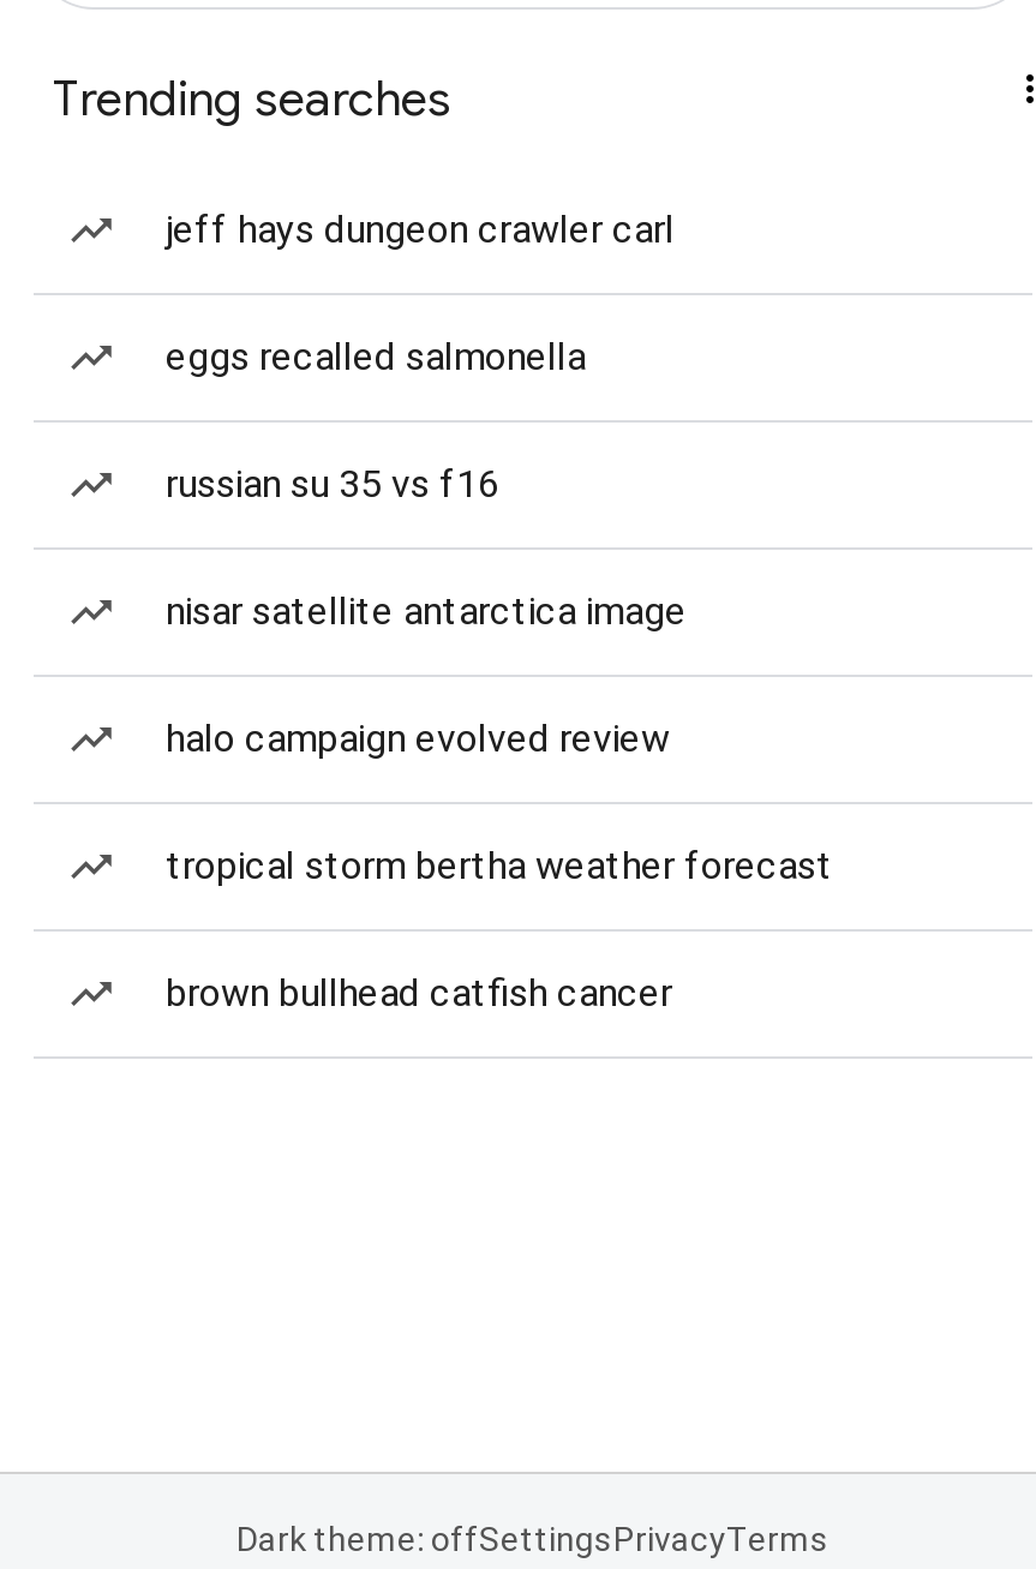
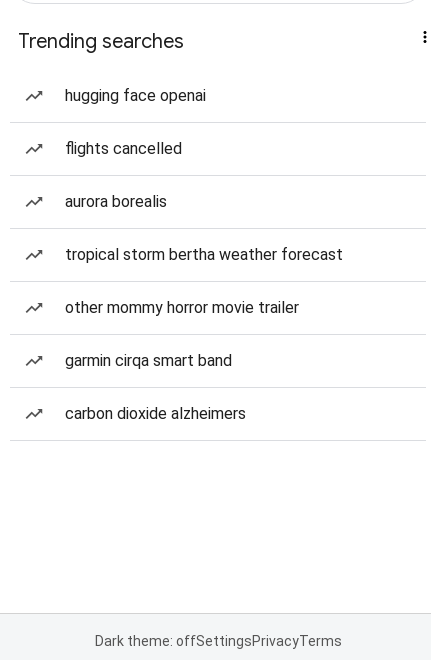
- jeff hays dungeon crawler carl
- eggs recalled salmonella
- russian su 35 vs f16
- nisar satellite antarctica image
- halo campaign evolved review
+ hugging face openai
+ flights cancelled
+ aurora borealis

moved up: tropical storm bertha weather forecast

- brown bullhead catfish cancer
+ other mommy horror movie trailer
+ garmin cirqa smart band
+ carbon dioxide alzheimers
